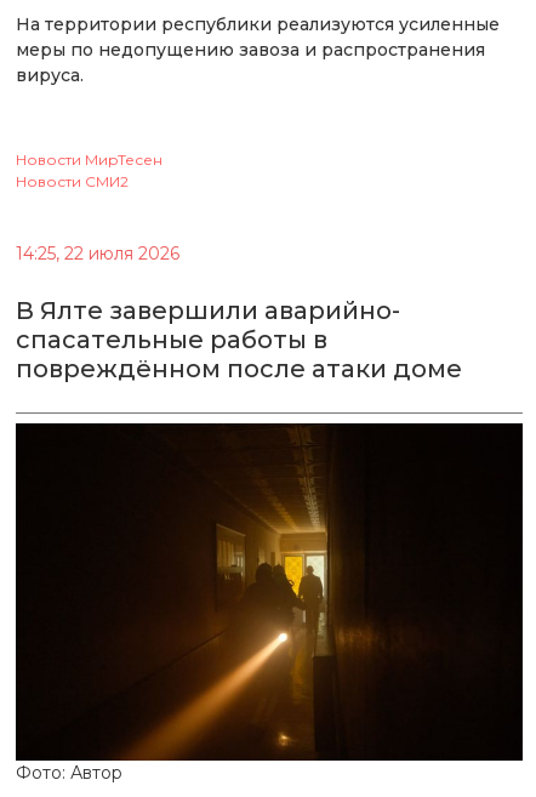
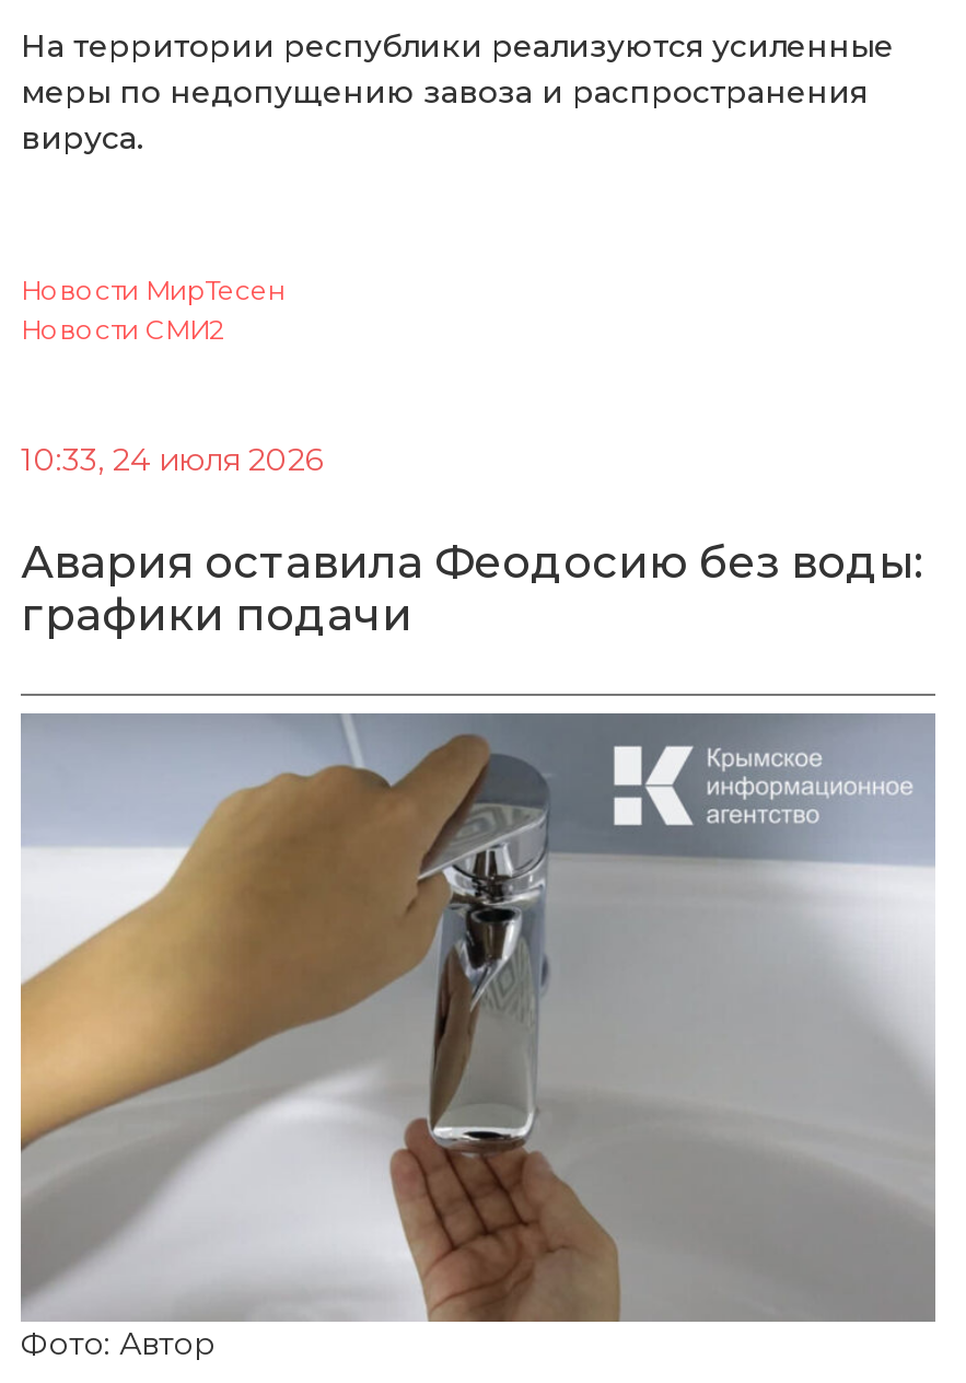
- 14:25, 22 июля 2026
+ 10:33, 24 июля 2026

- В Ялте завершили аварийно-
- спасательные работы в
- повреждённом после атаки доме
+ Авария оставила Феодосию без воды:
+ графики подачи

- [image]
+ [image]
